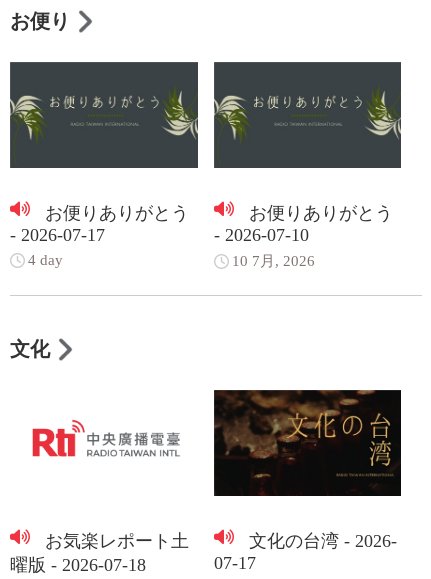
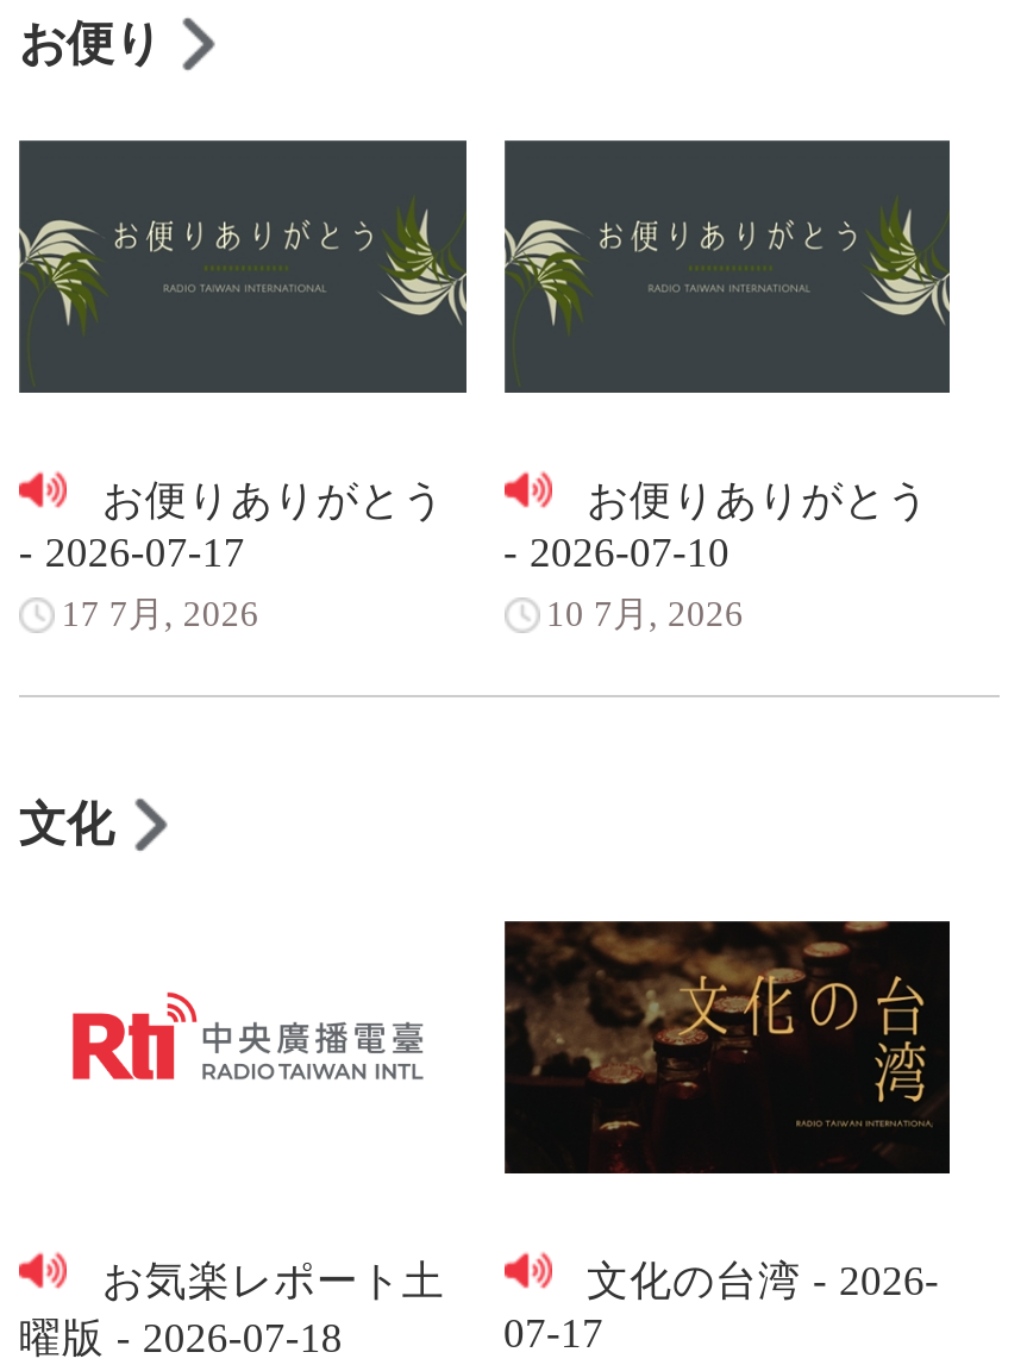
- 4 day
+ 17 7月, 2026
